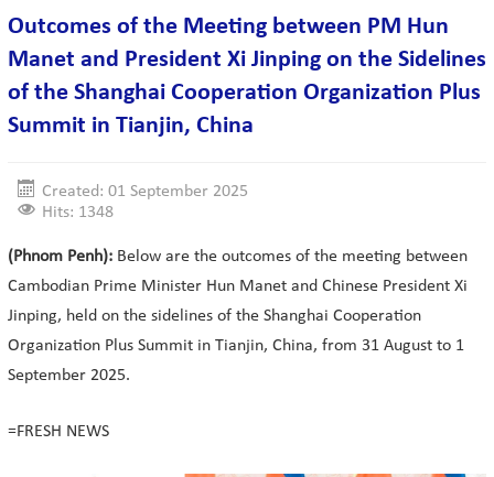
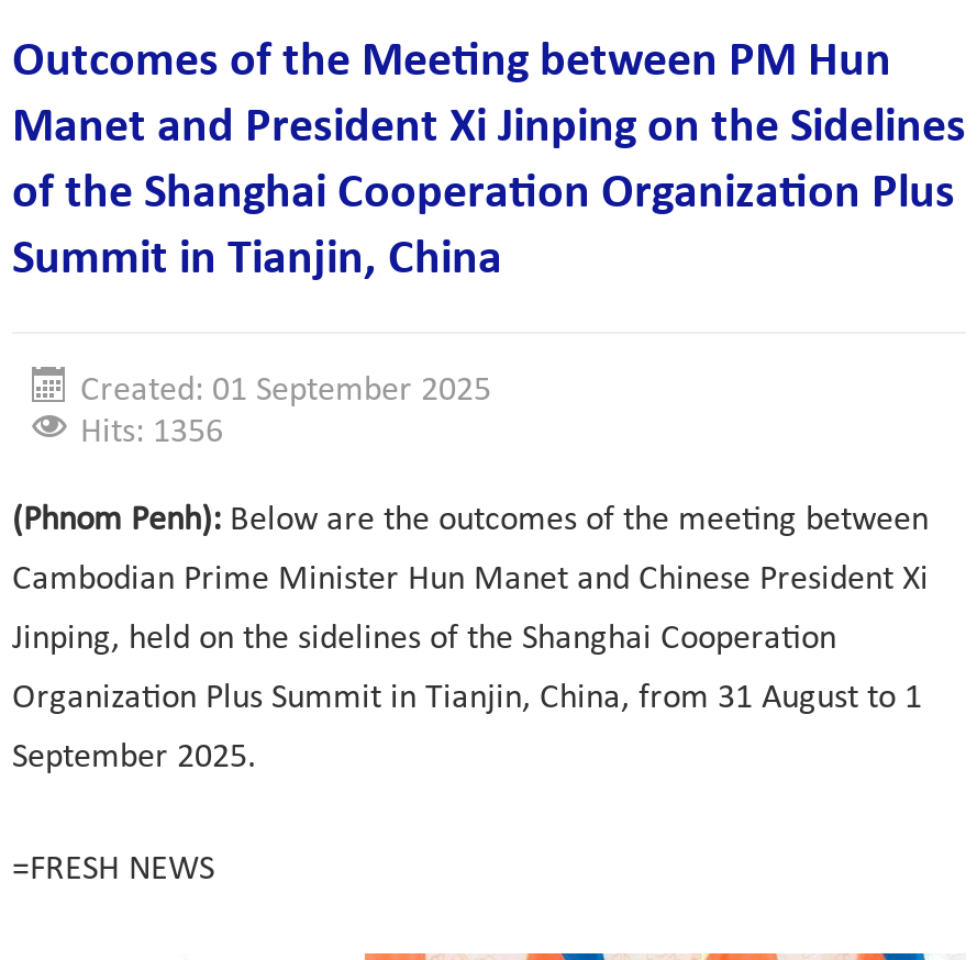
- Hits: 1348
+ Hits: 1356
